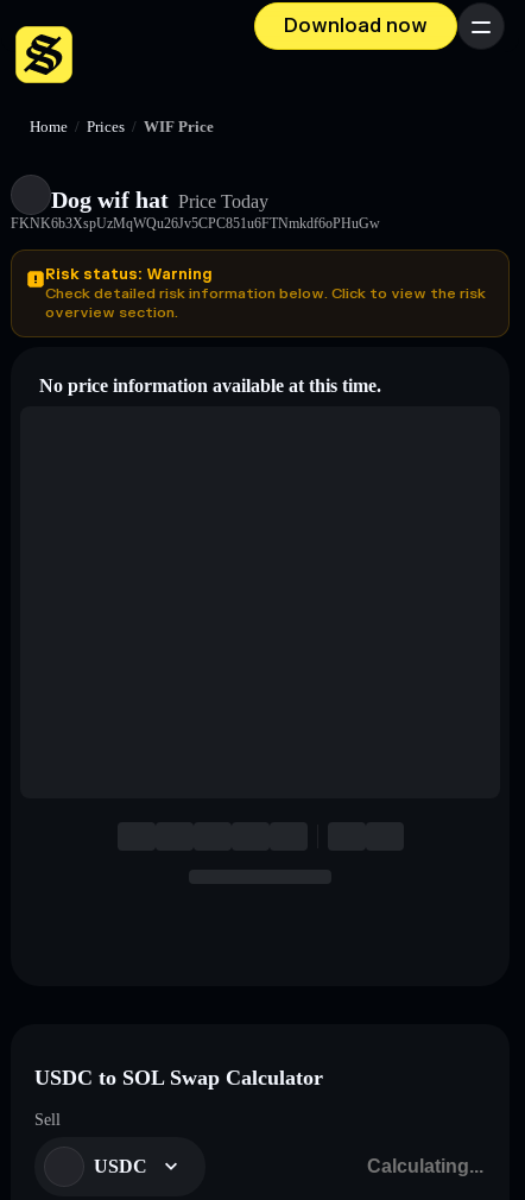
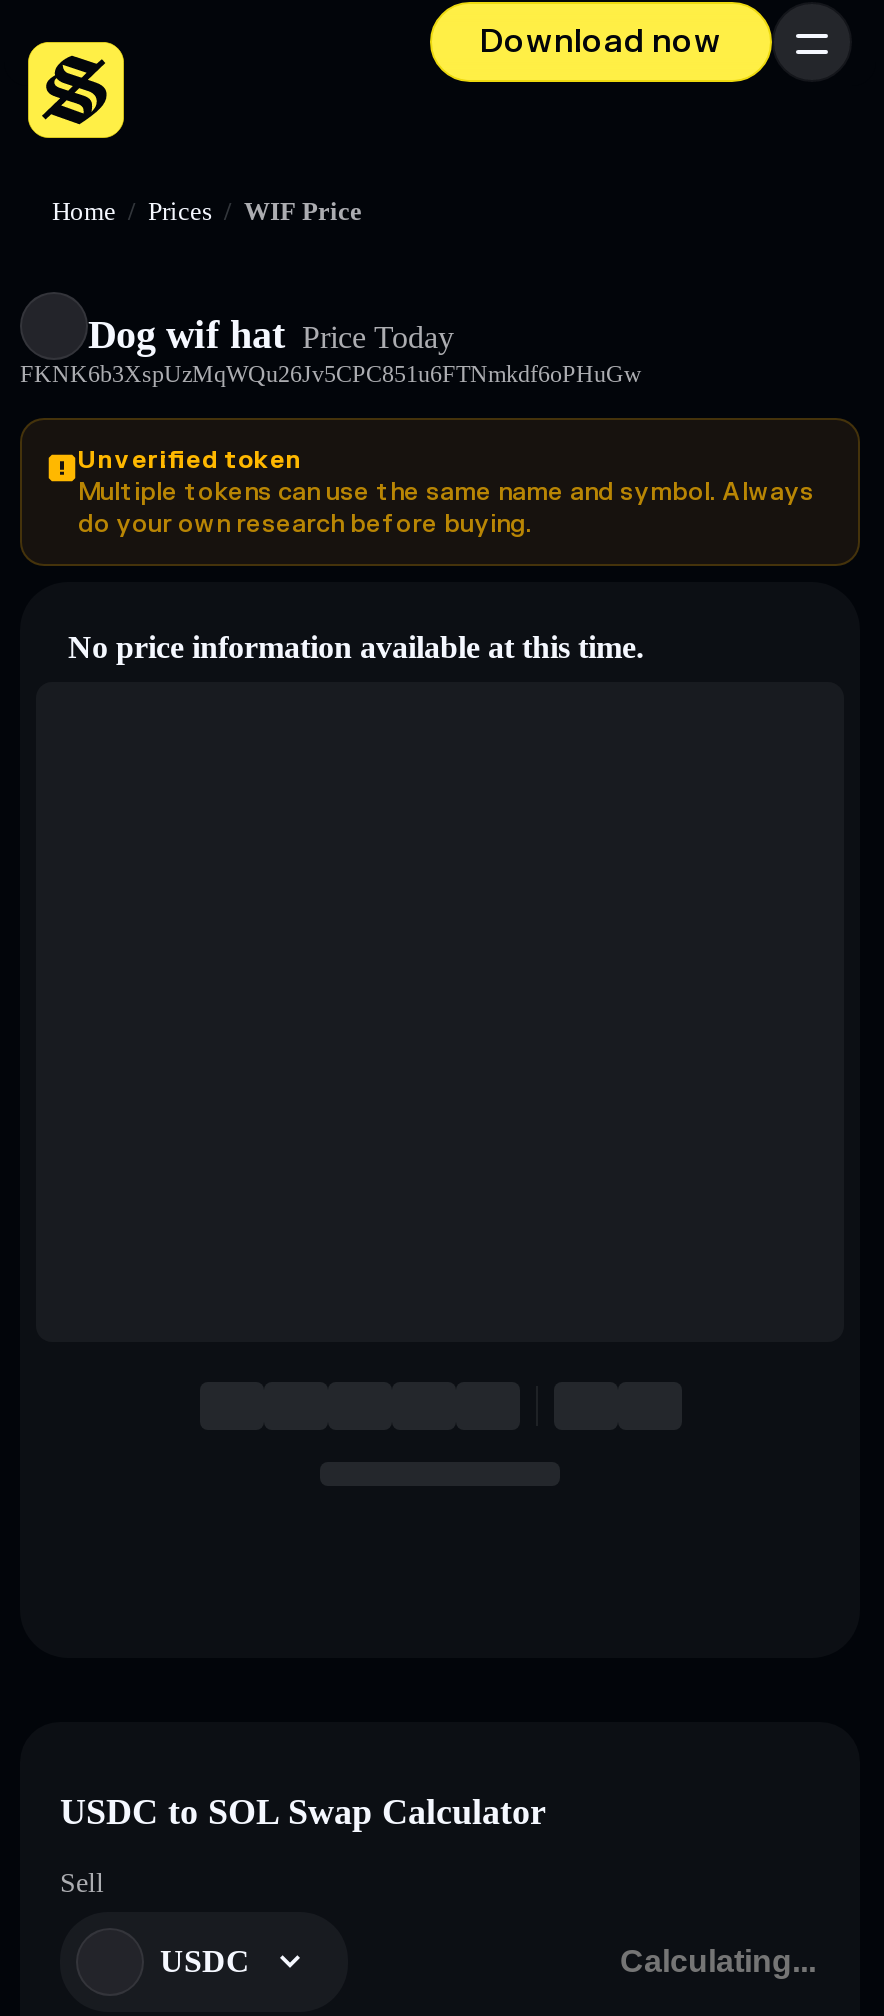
- Risk status: Warning
- Check detailed risk information below. Click to view the risk
- overview section.
+ Unverified token
+ Multiple tokens can use the same name and symbol. Always
+ do your own research before buying.
